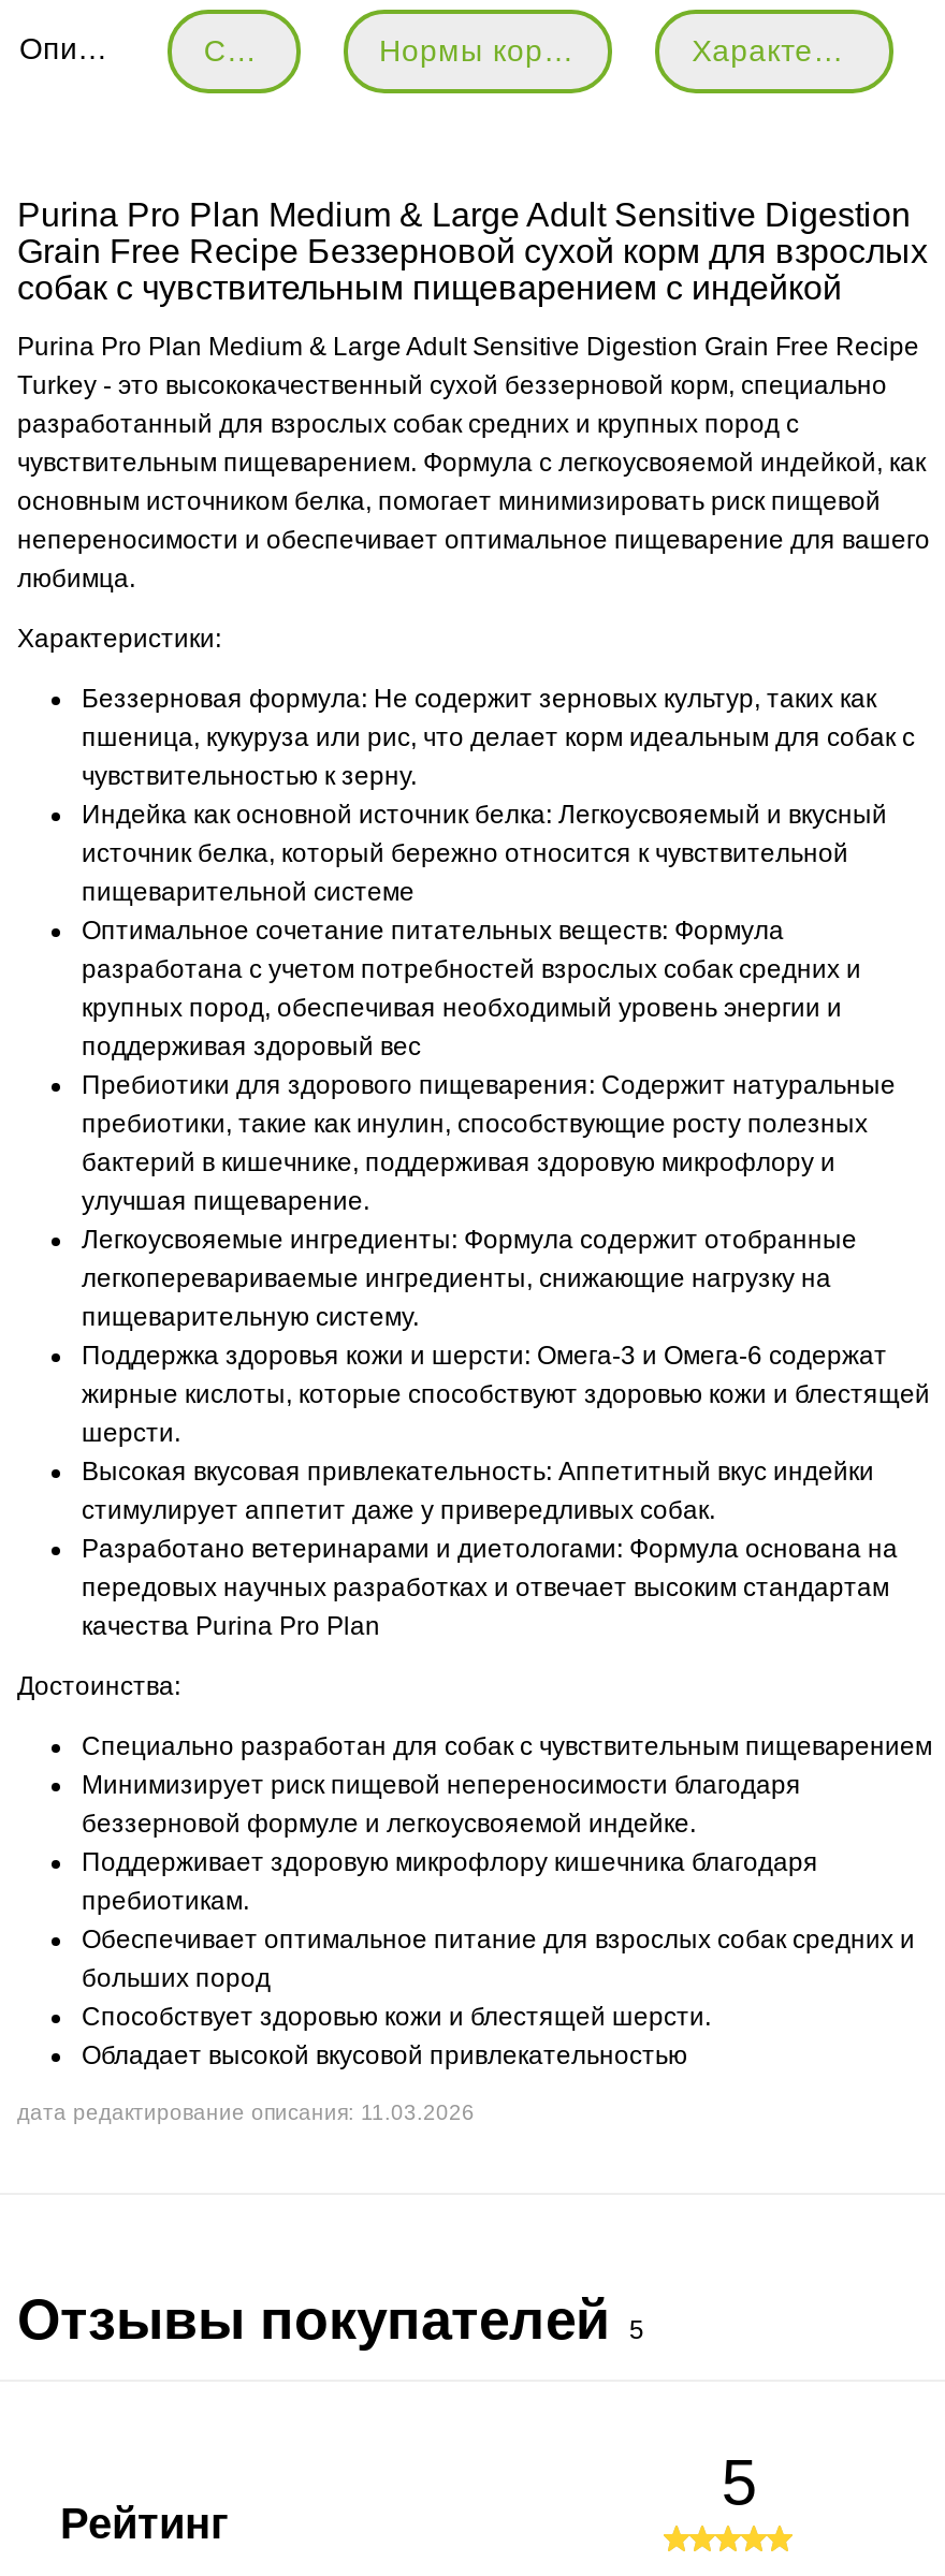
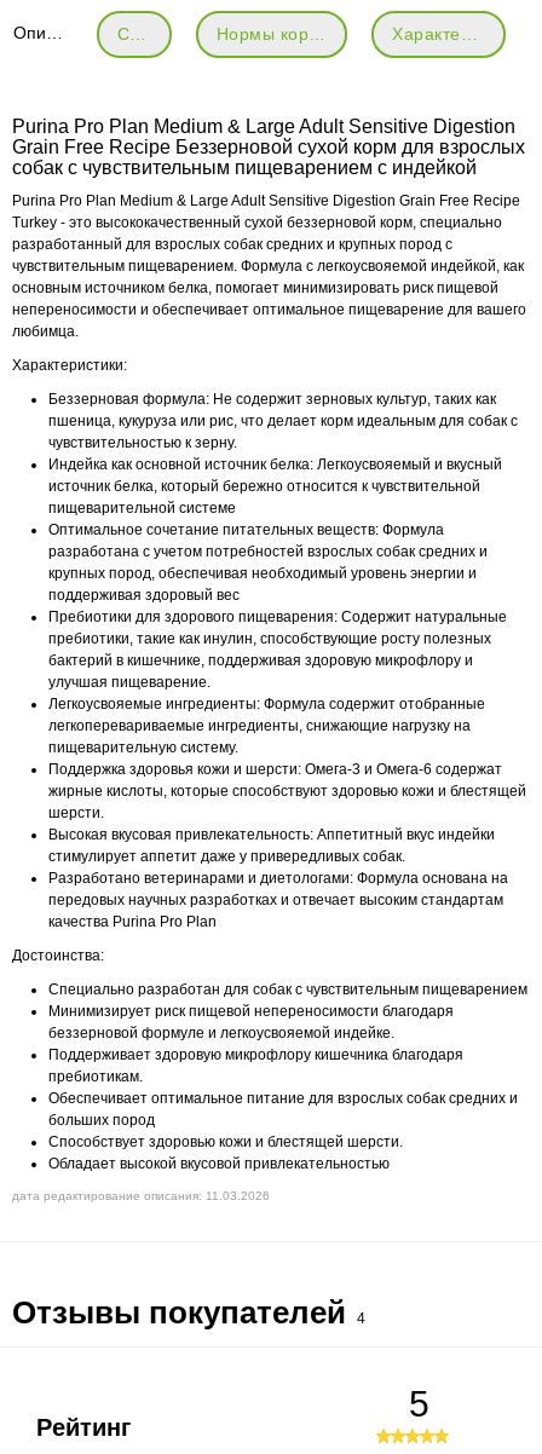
- Отзывы покупателей 5
+ Отзывы покупателей 4
